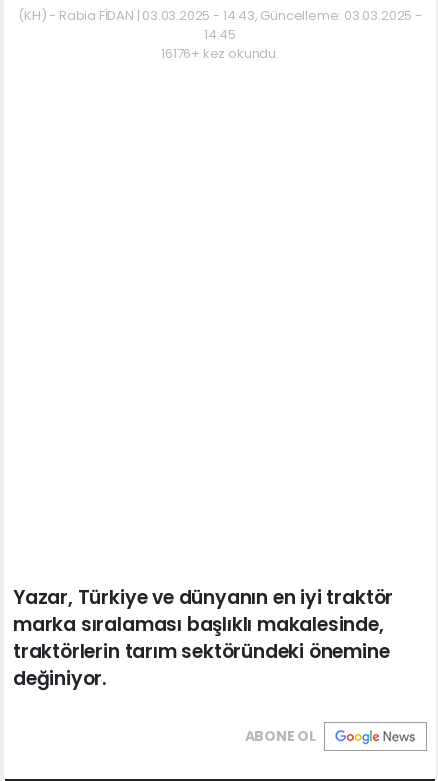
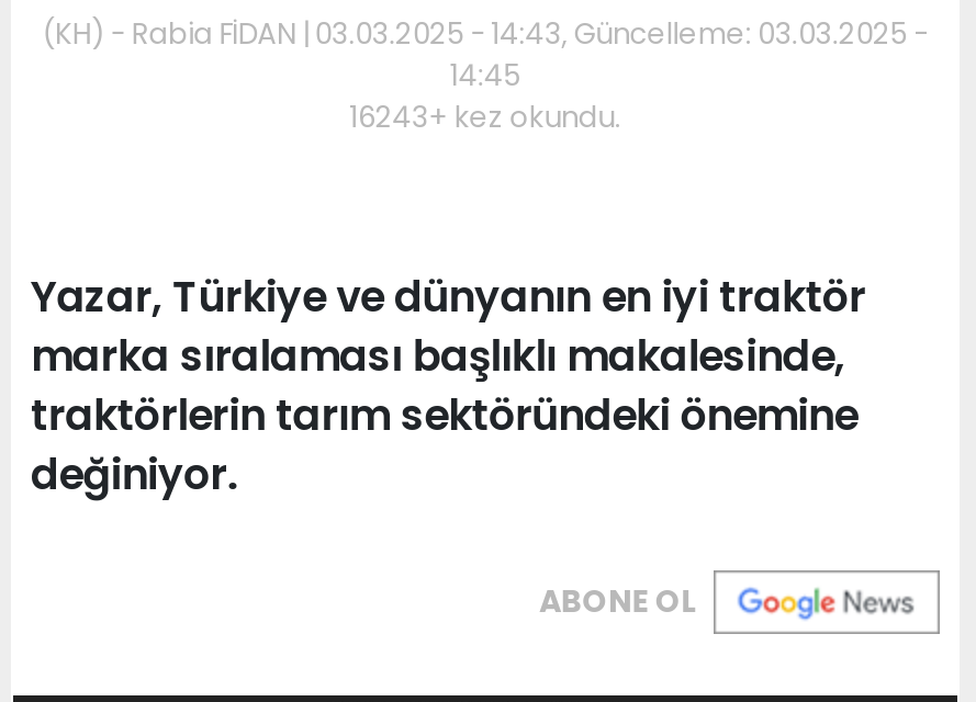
- 16176+ kez okundu.
+ 16243+ kez okundu.
